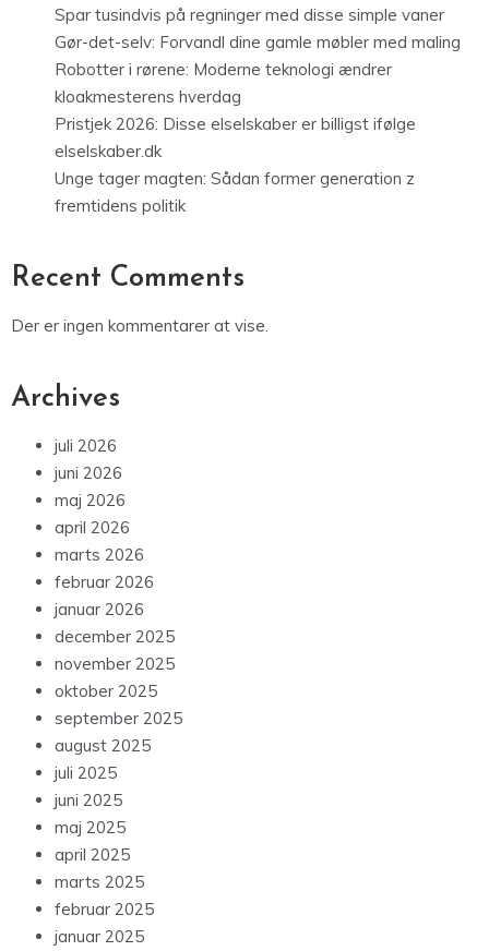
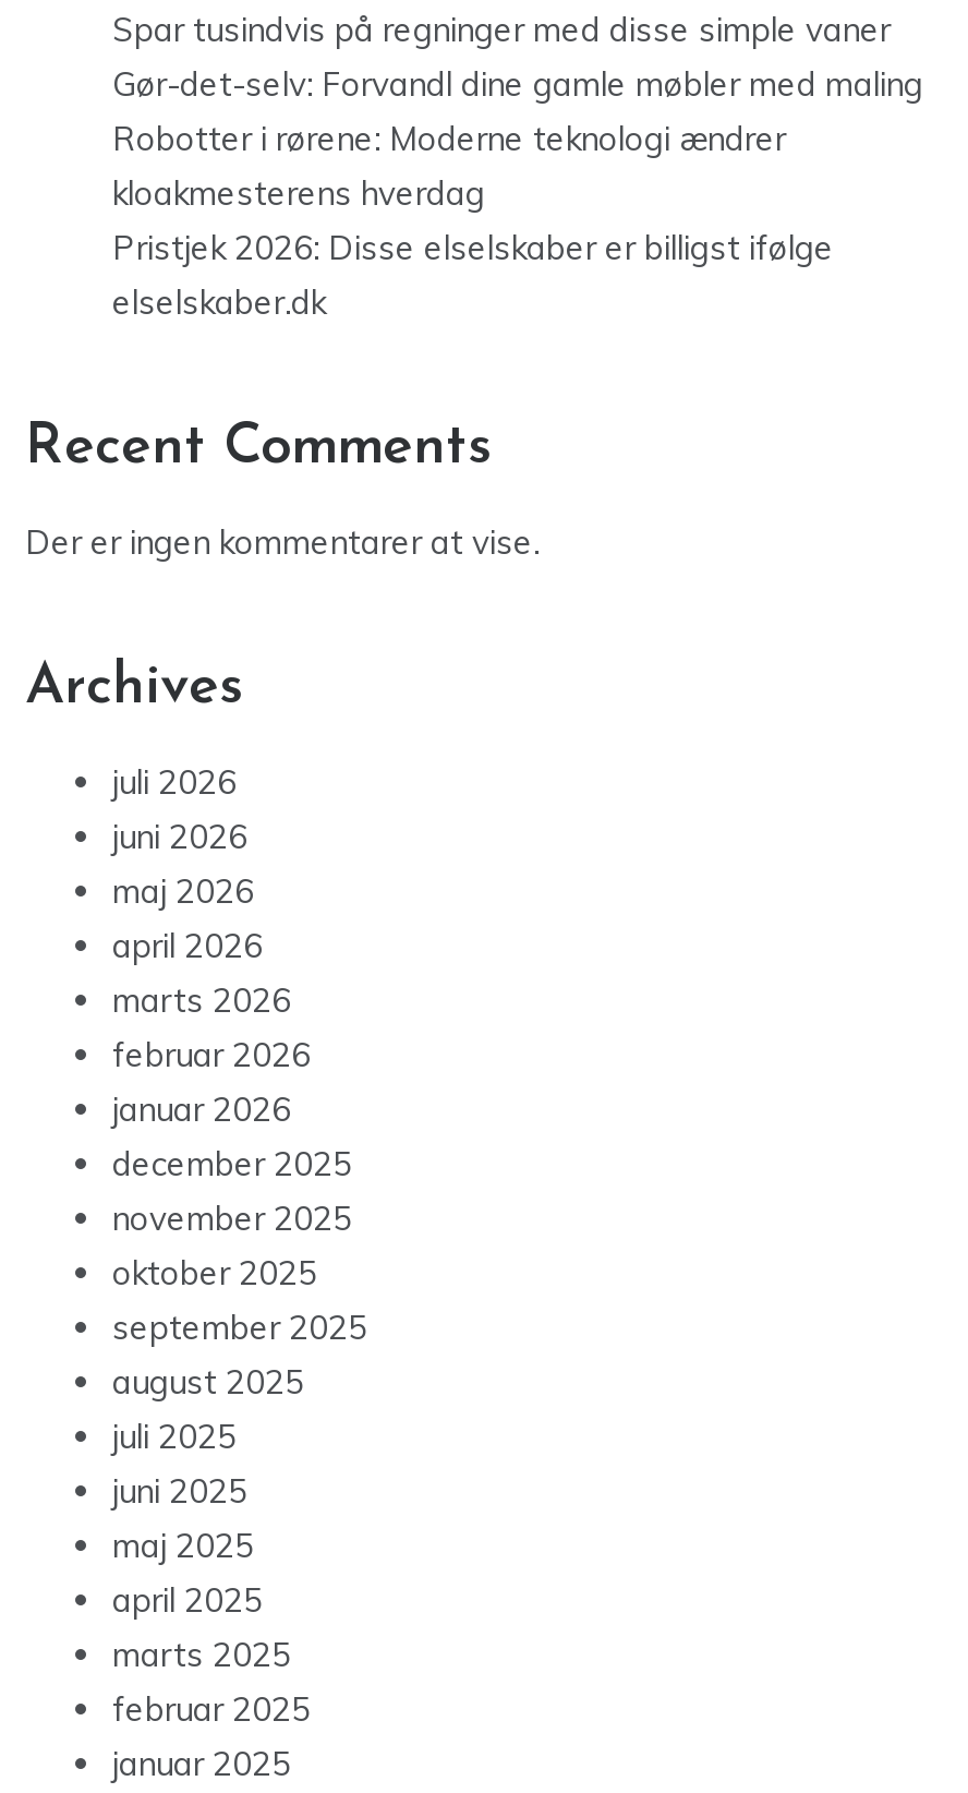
- Unge tager magten: Sådan former generation z
- fremtidens politik
